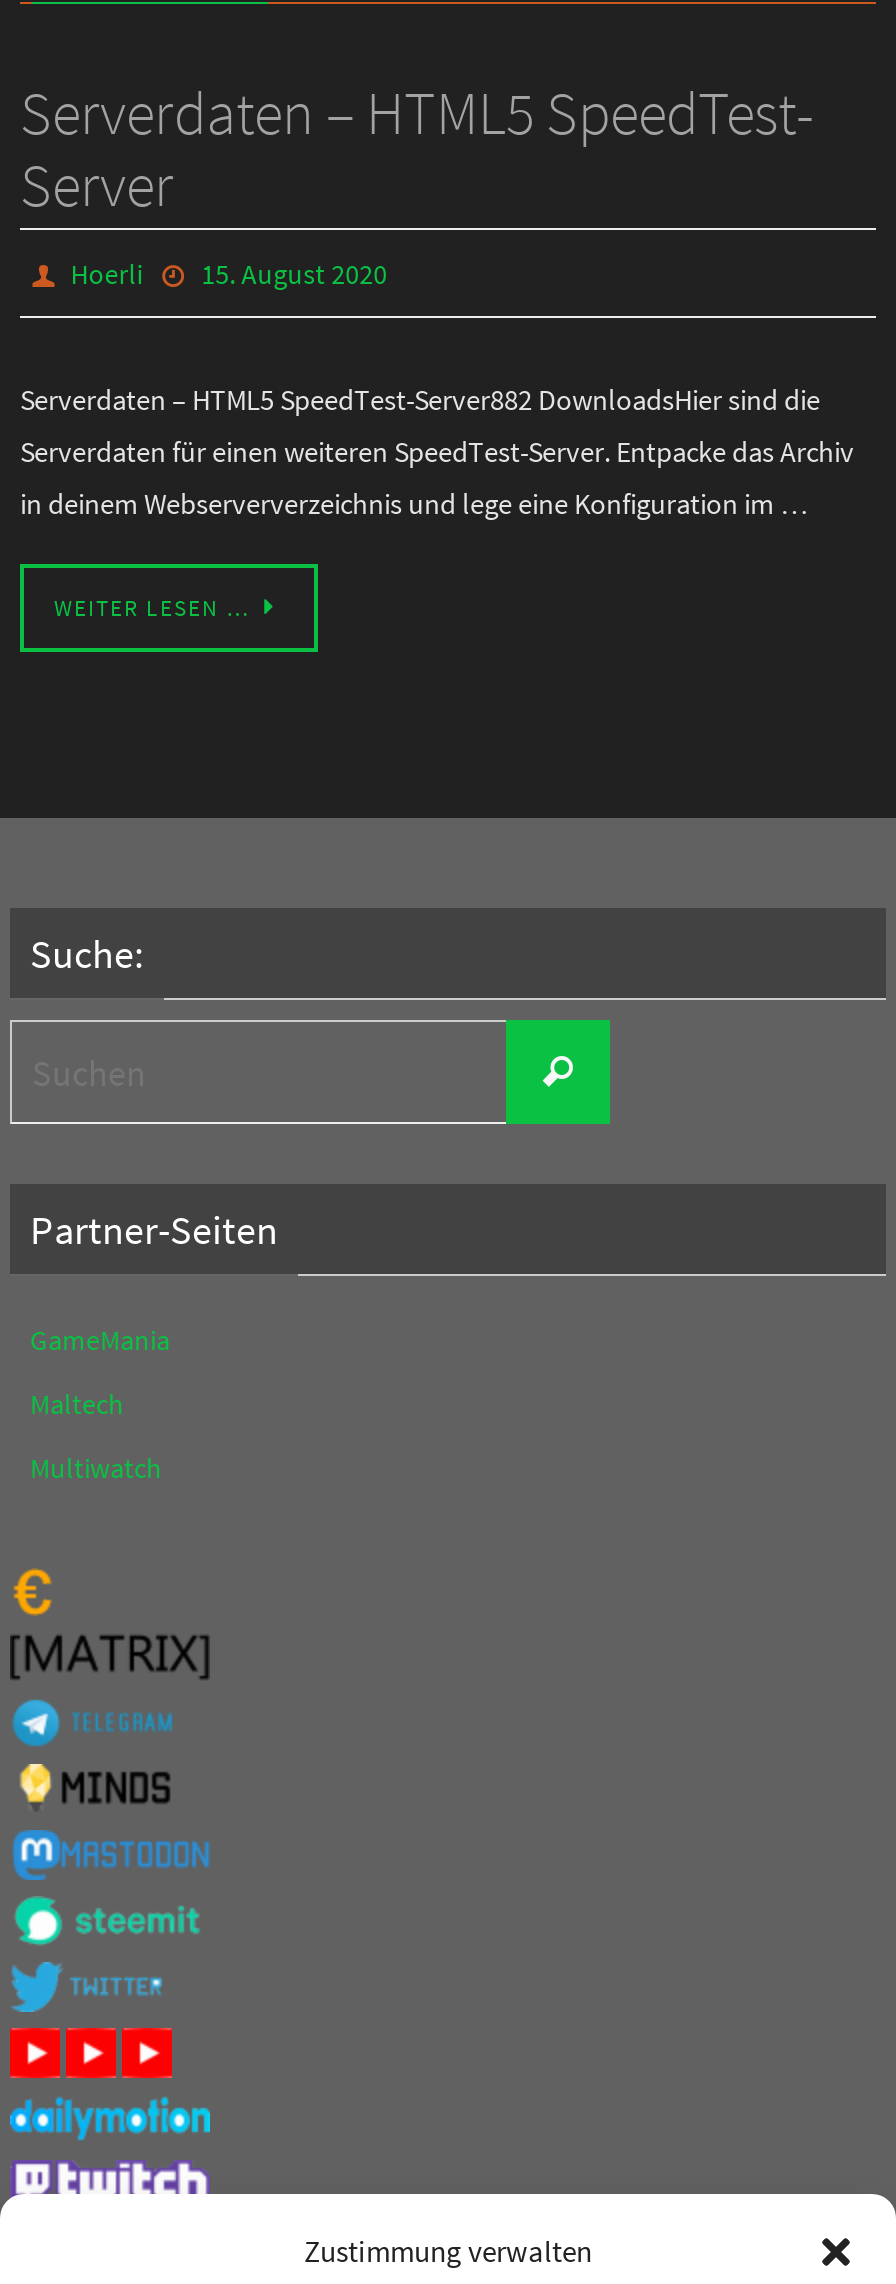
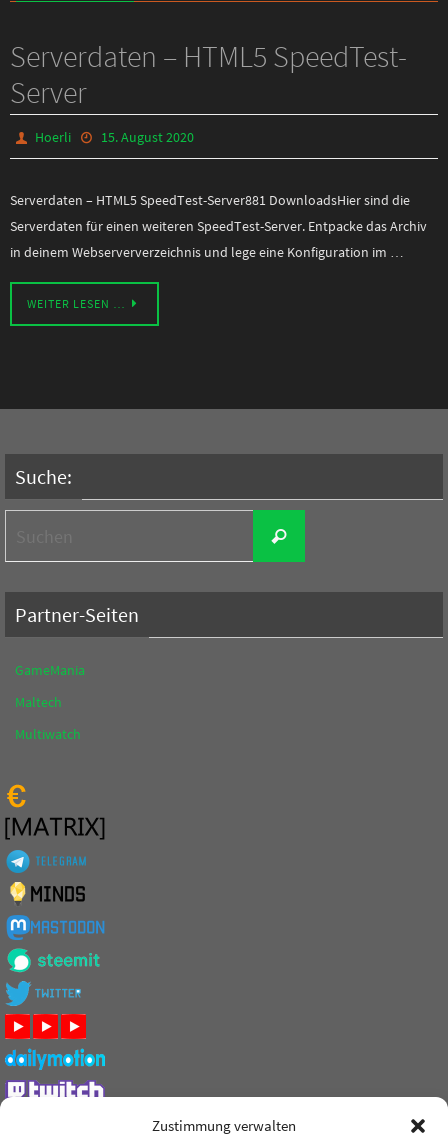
- Serverdaten – HTML5 SpeedTest-Server882 DownloadsHier sind die
+ Serverdaten – HTML5 SpeedTest-Server881 DownloadsHier sind die
